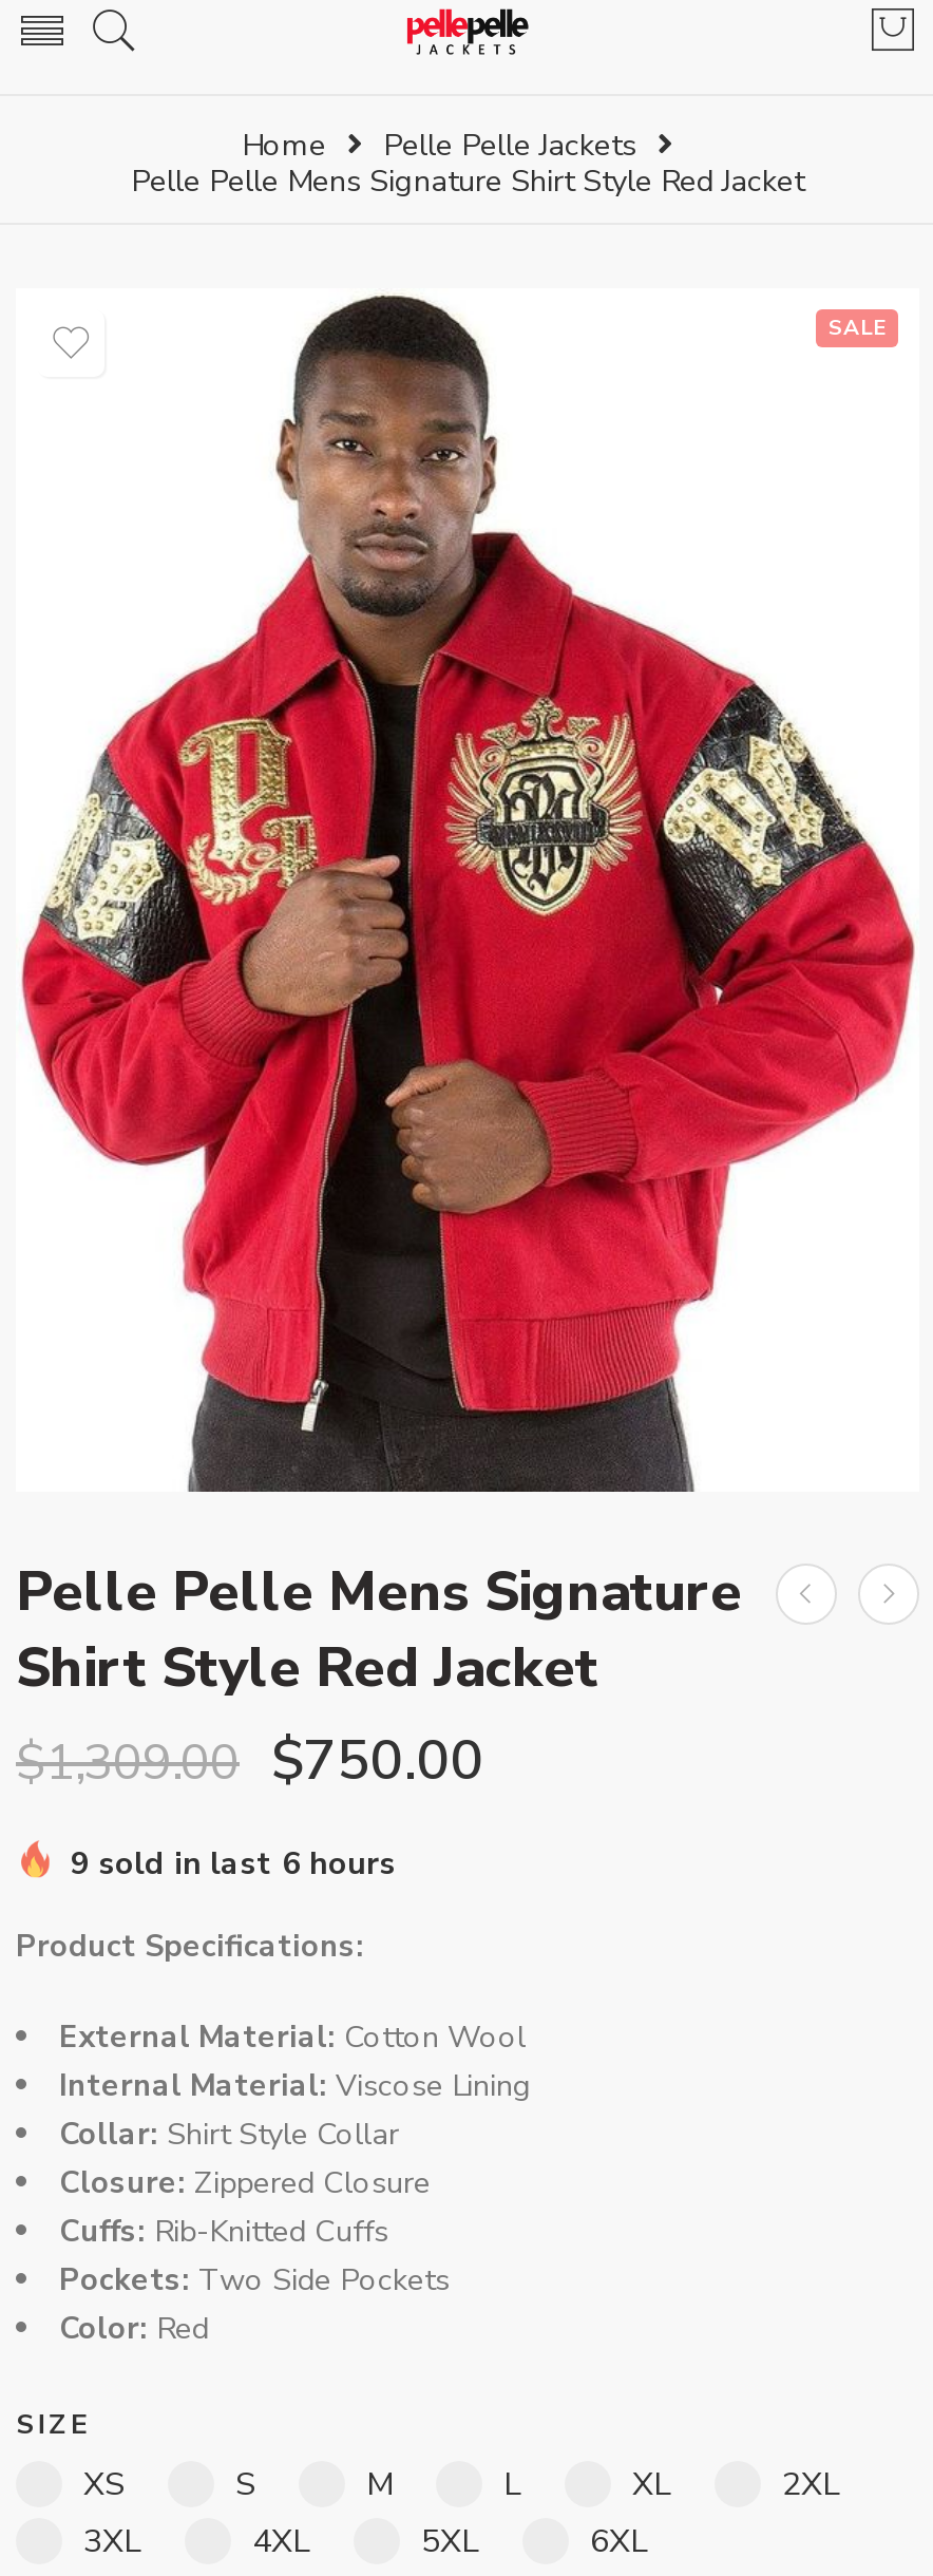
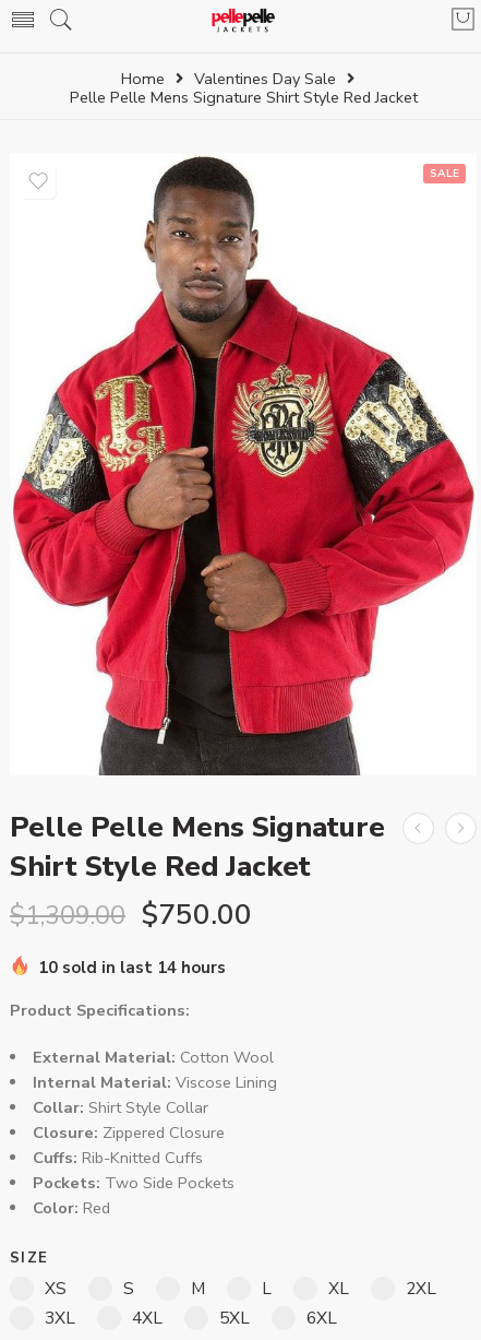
- Pelle Pelle Jackets
+ Valentines Day Sale

- 9 sold in last 6 hours
+ 10 sold in last 14 hours
